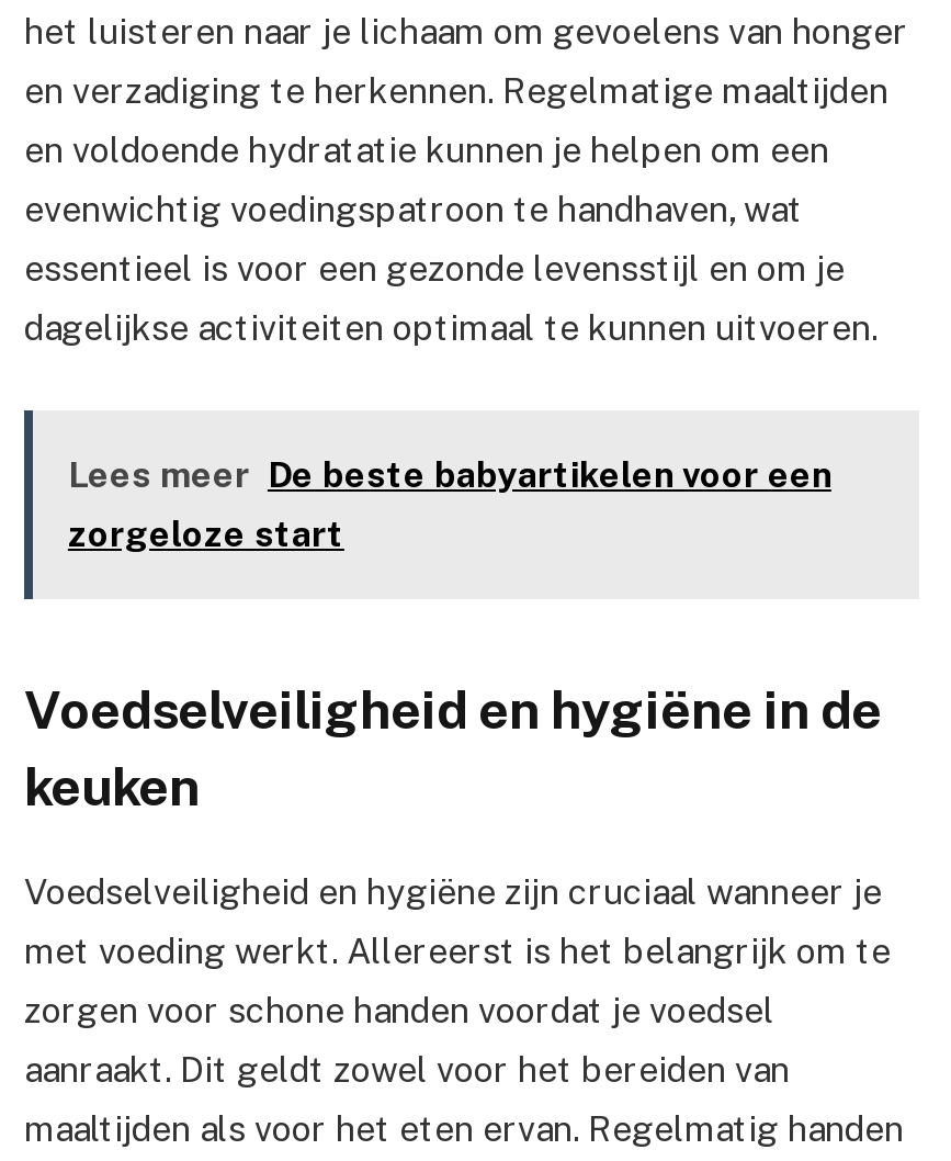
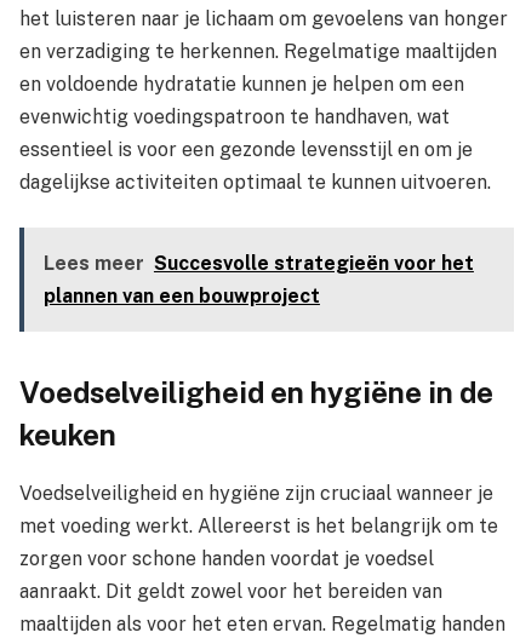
- Lees meer De beste babyartikelen voor een
- zorgeloze start
+ Lees meer Succesvolle strategieën voor het
+ plannen van een bouwproject
